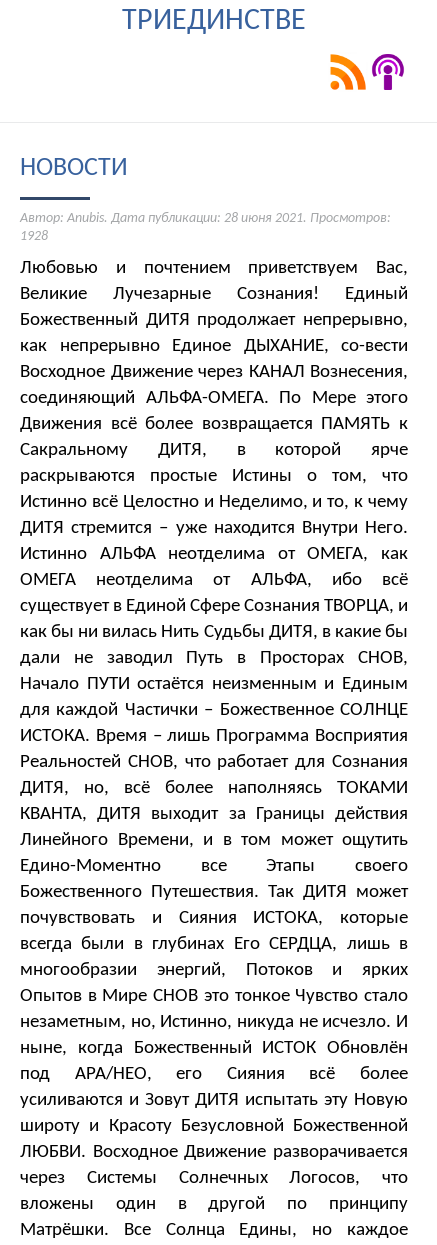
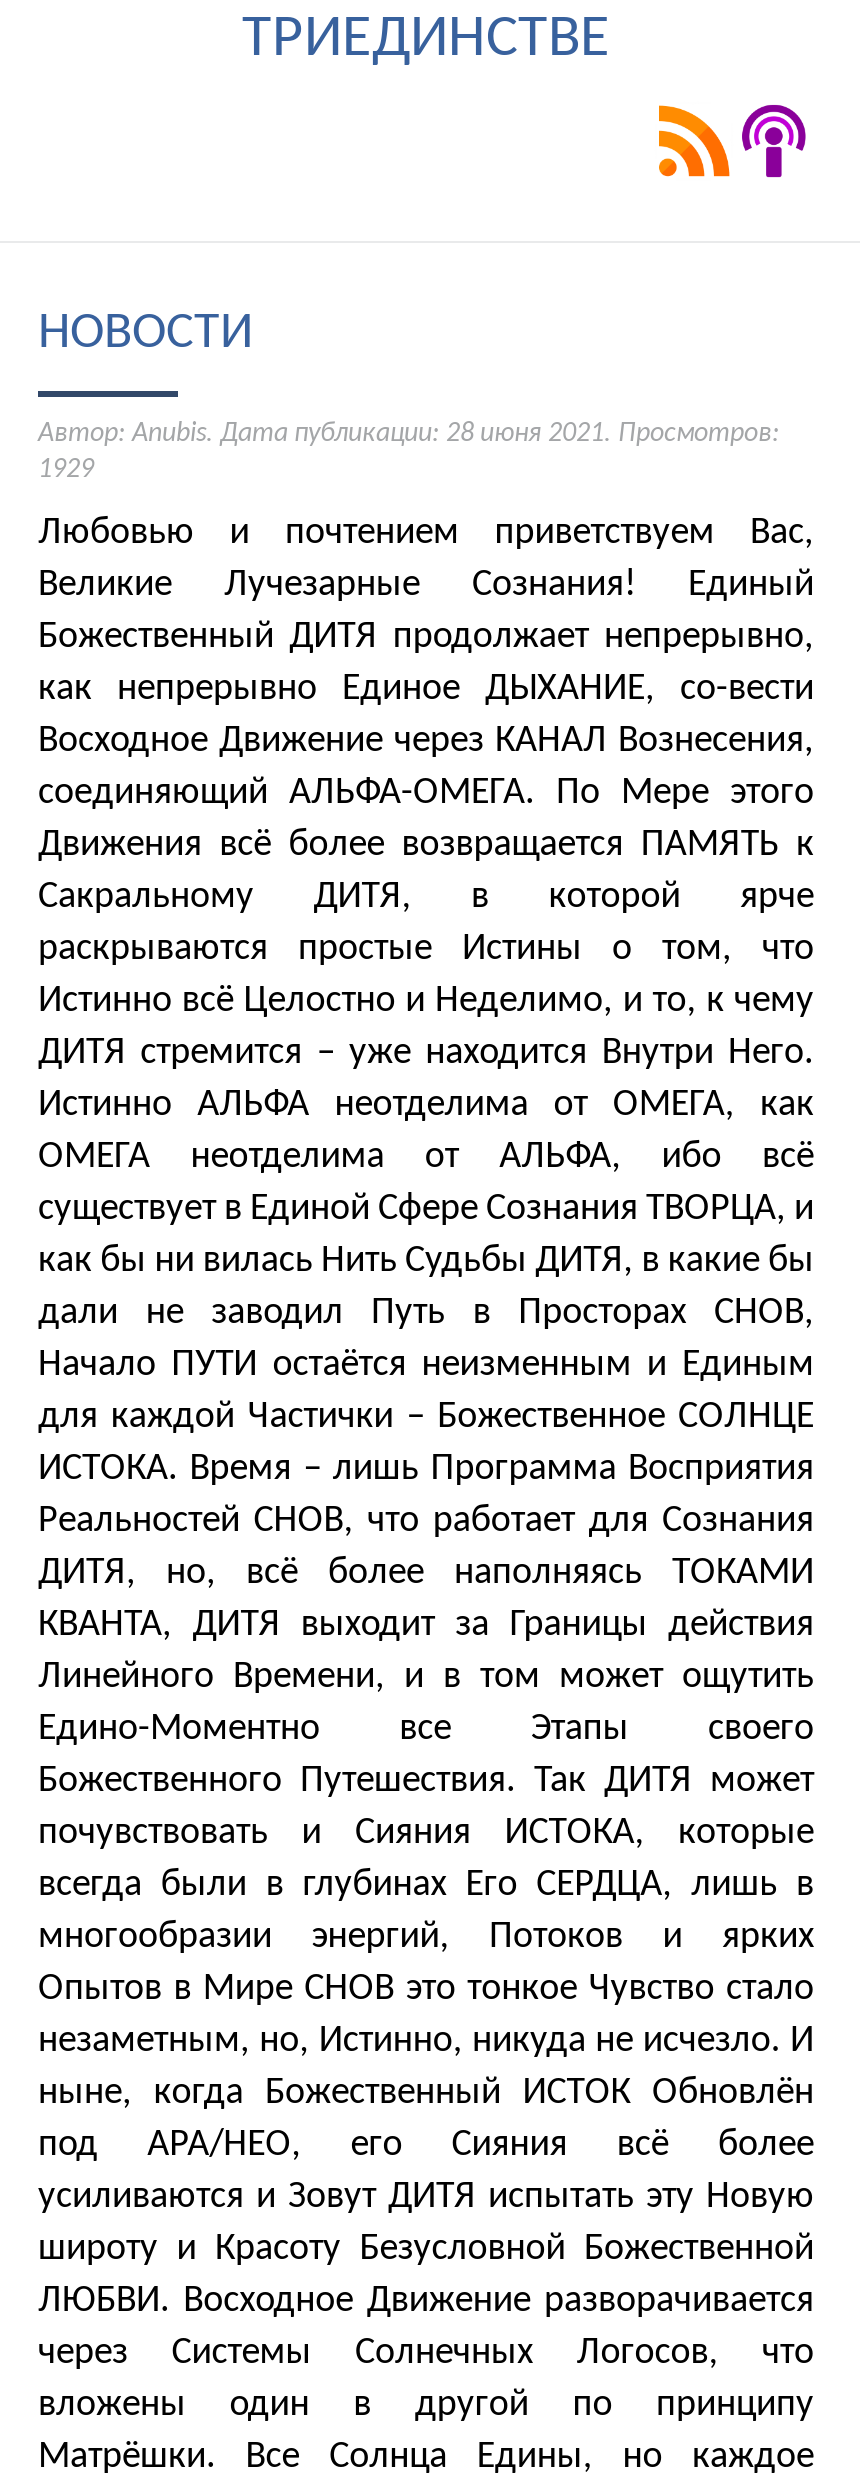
- 1928
+ 1929
